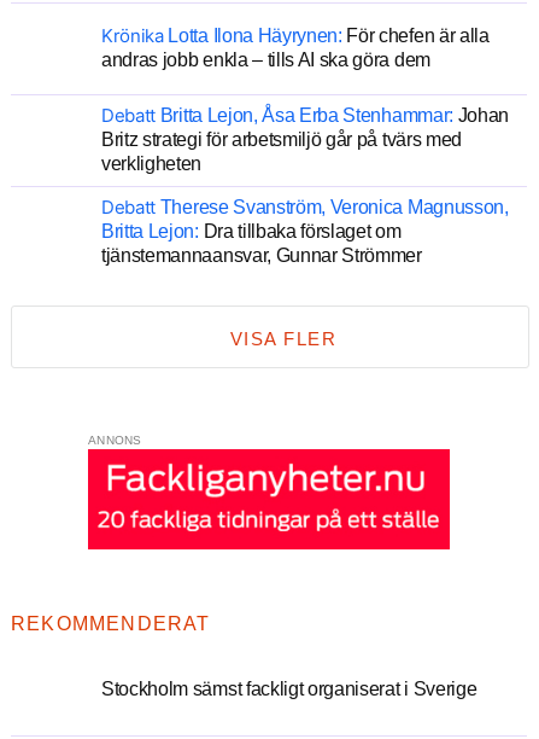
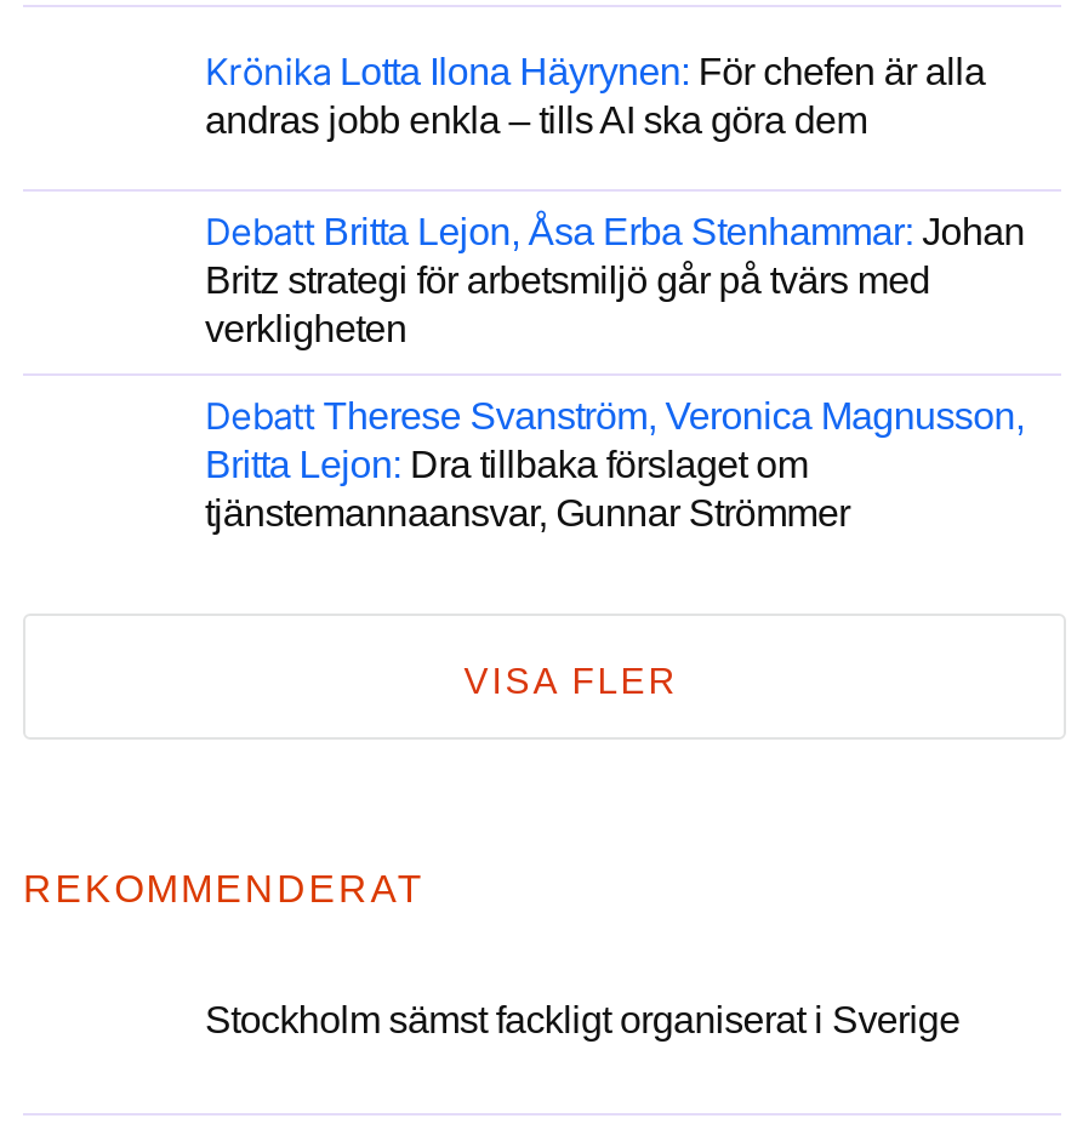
- ANNONS

- [image]
